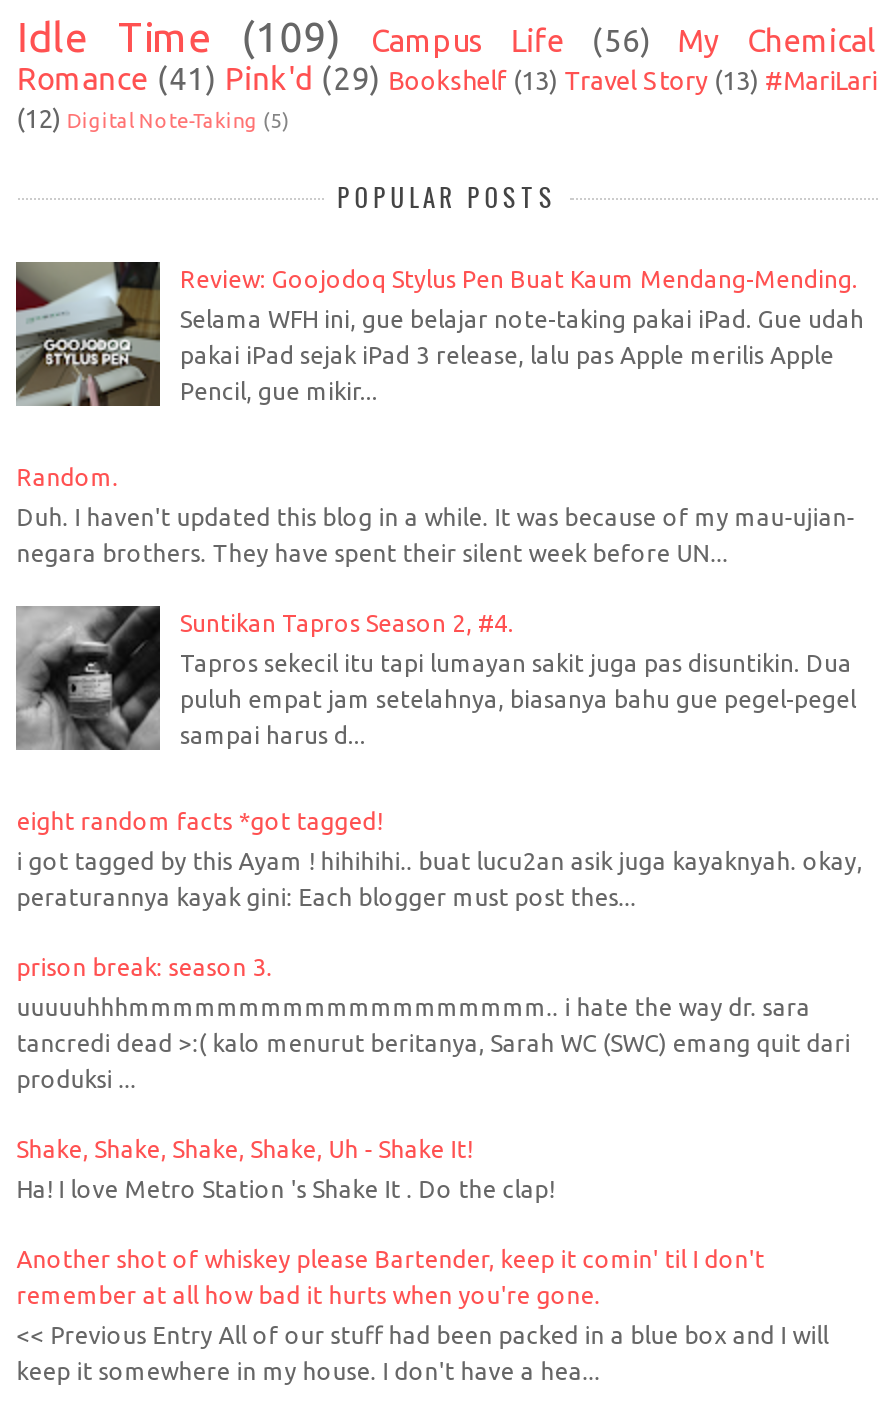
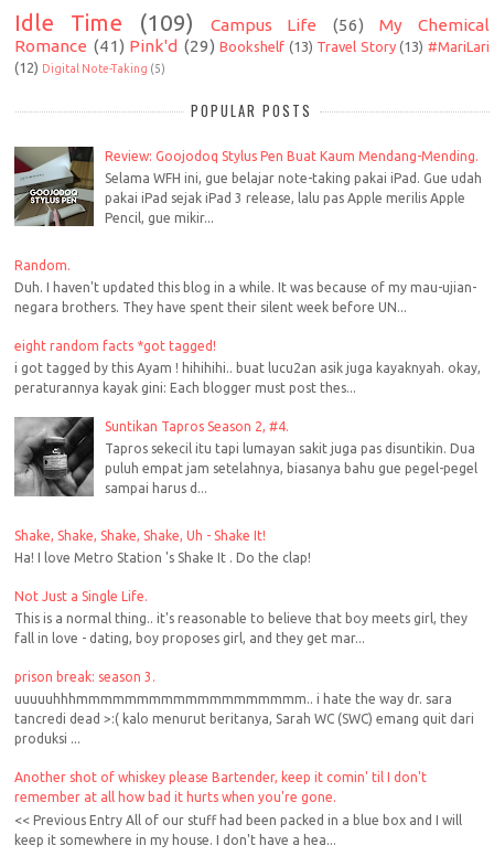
+ Not Just a Single Life.
+ This is a normal thing.. it's reasonable to believe that boy meets girl, they
+ fall in love - dating, boy proposes girl, and they get mar...

moved up: eight random facts *got tagged! | i got tagged by this Ayam ! hihihihi.. buat lucu2an asik juga kayaknyah. okay, | peraturannya kayak gini: Each blogger must post thes...

moved down: prison break: season 3. | uuuuuhhhmmmmmmmmmmmmmmmmmmm.. i hate the way dr. sara | tancredi dead >:( kalo menurut beritanya, Sarah WC (SWC) emang quit dari | produksi ...

moved up: Shake, Shake, Shake, Shake, Uh - Shake It! | Ha! I love Metro Station 's Shake It . Do the clap!
